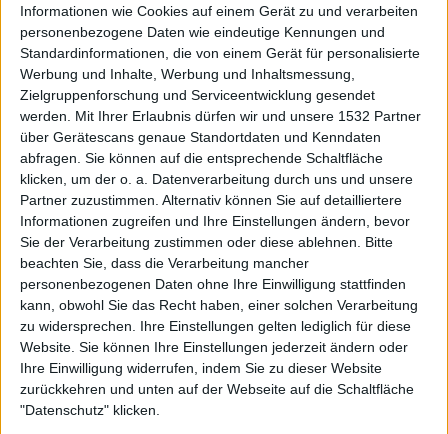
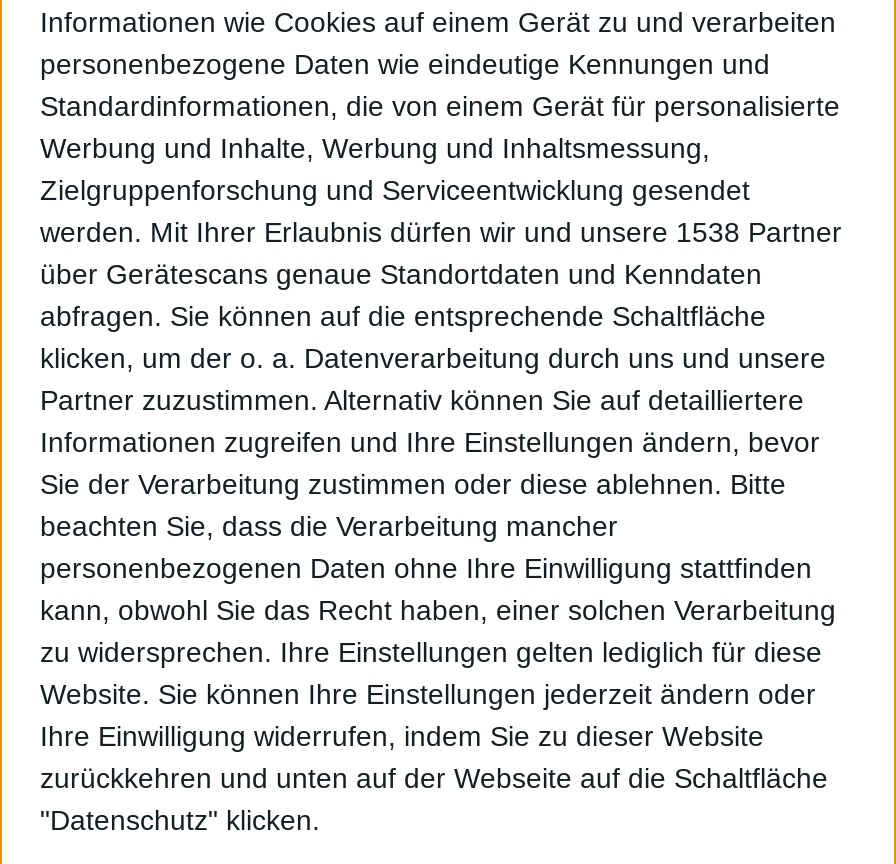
- werden. Mit Ihrer Erlaubnis dürfen wir und unsere 1532 Partner
+ werden. Mit Ihrer Erlaubnis dürfen wir und unsere 1538 Partner
